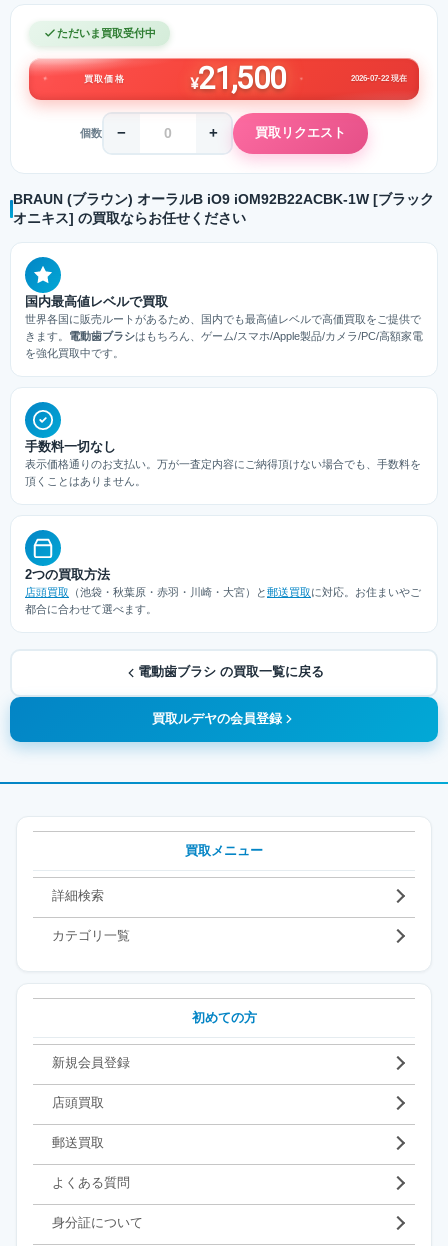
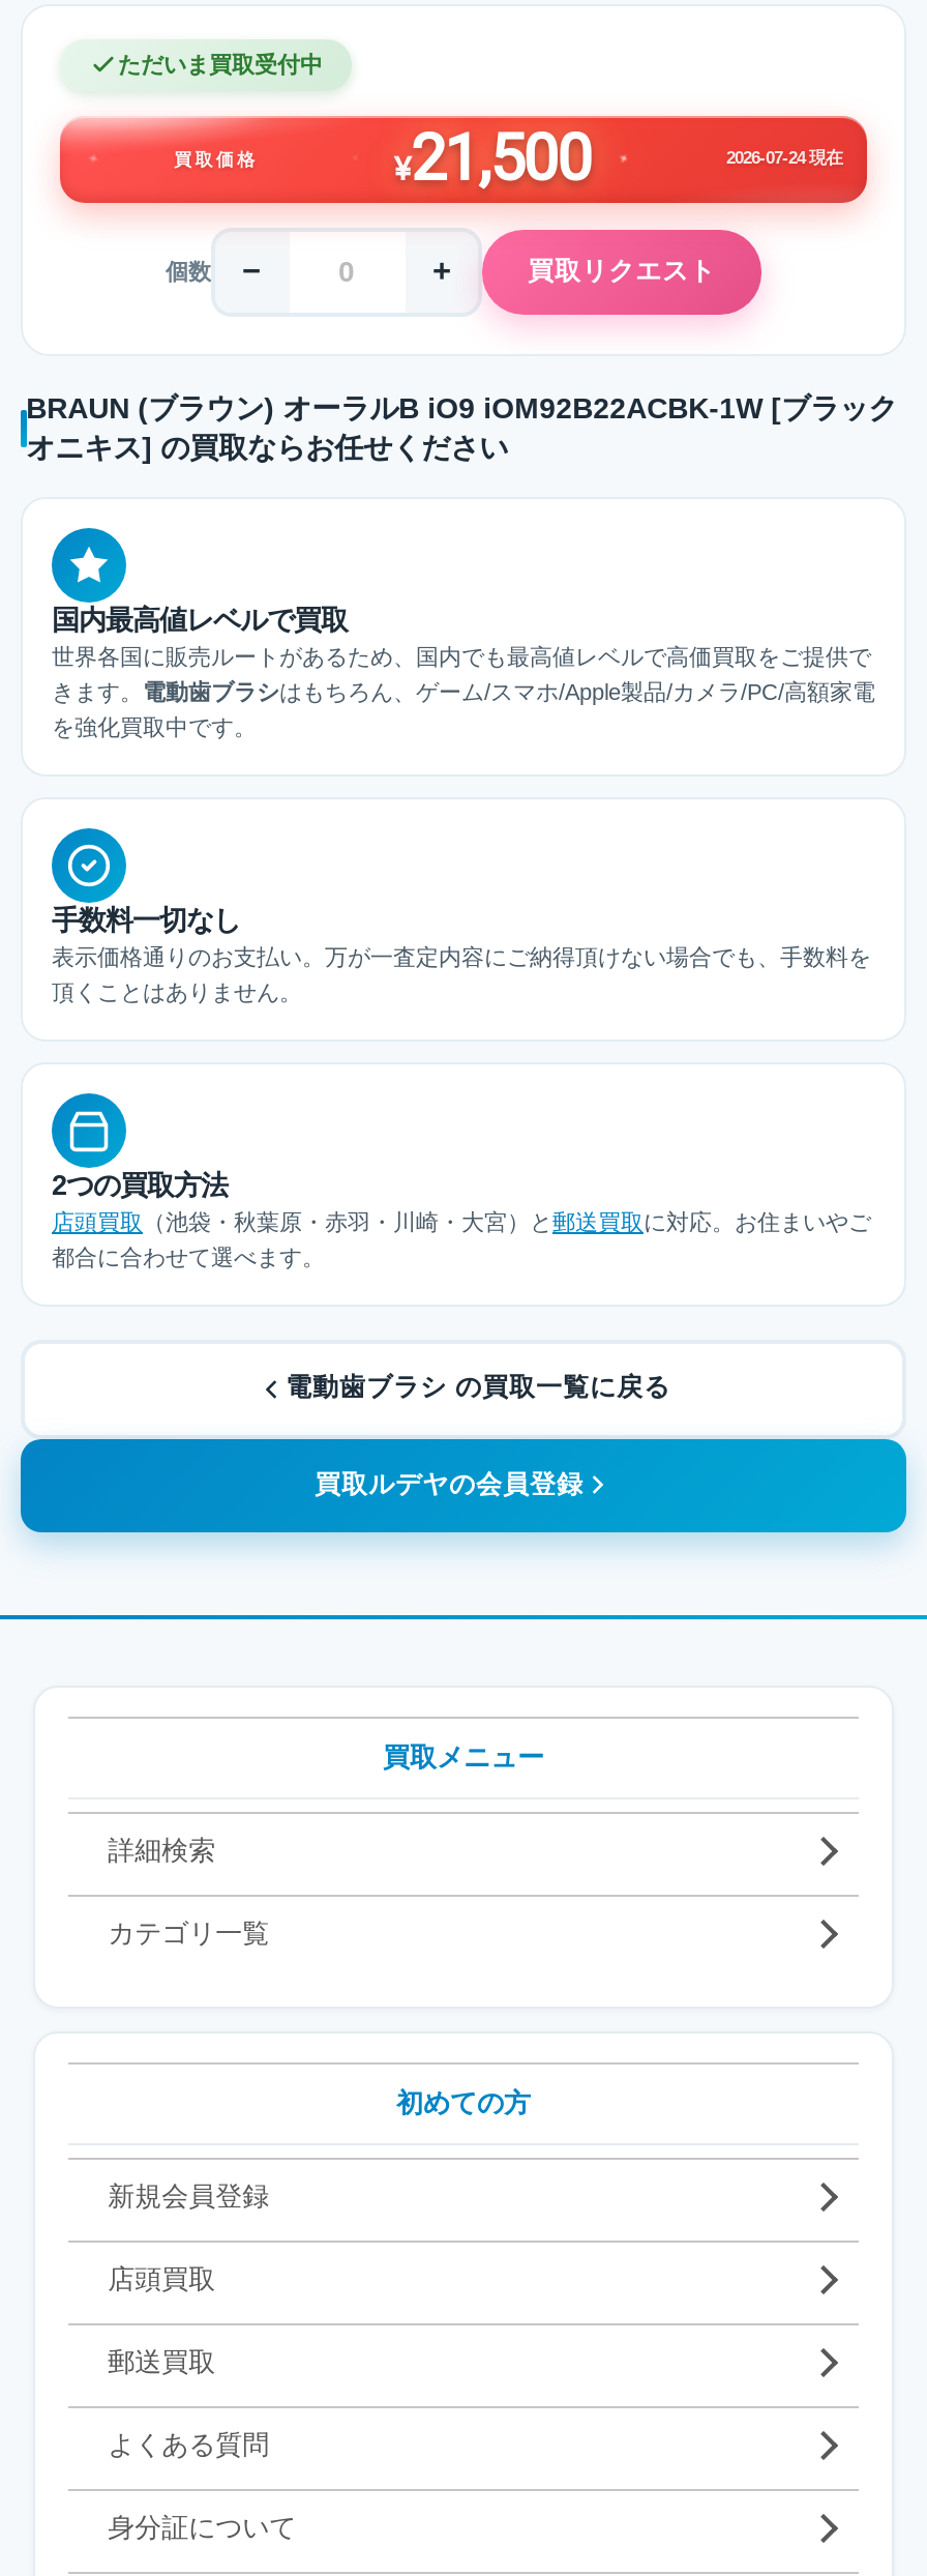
- 2026-07-22 現在
+ 2026-07-24 現在
